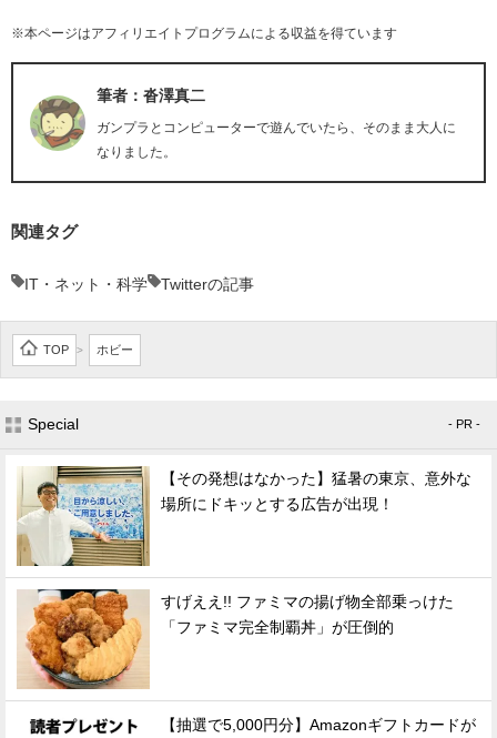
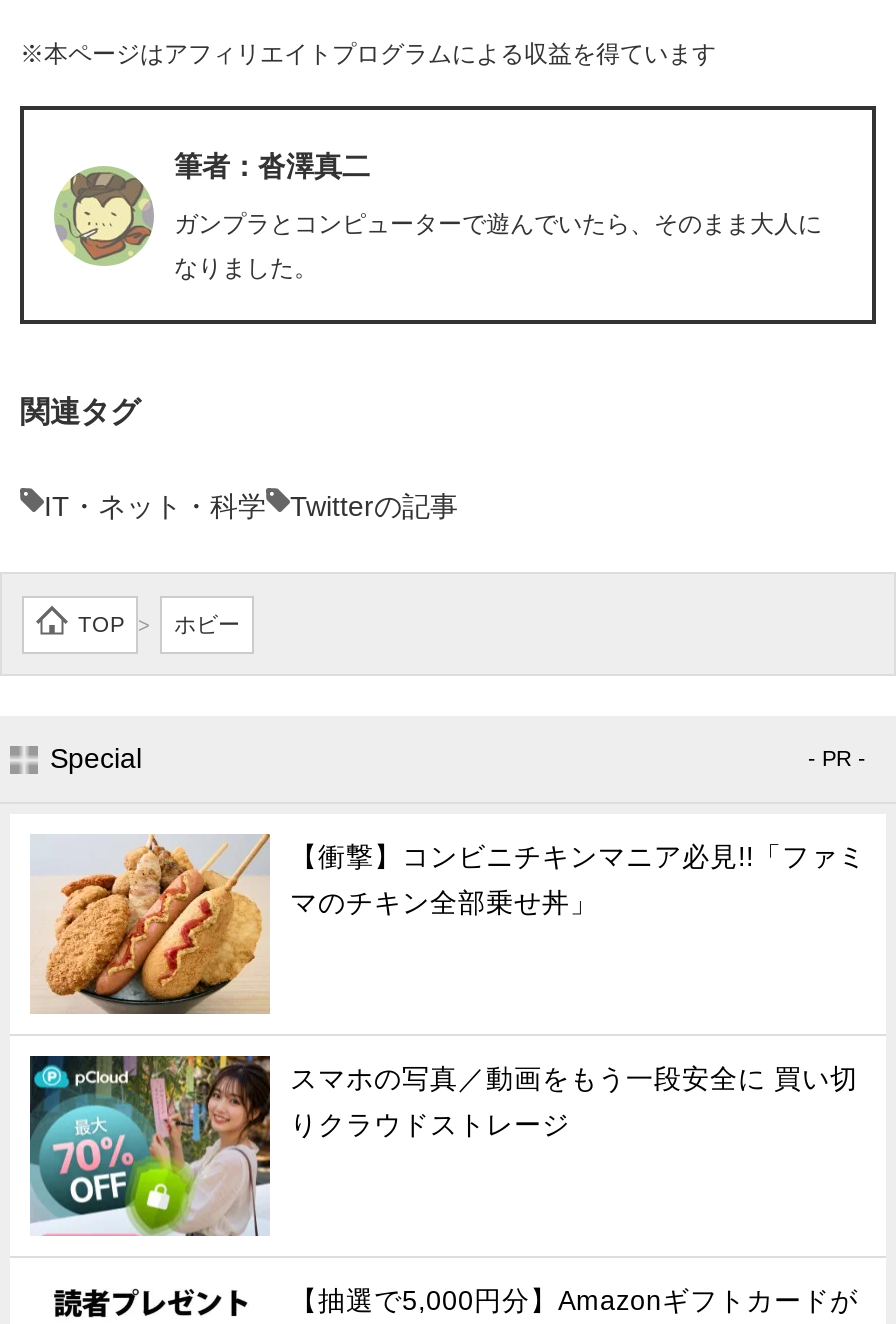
- [image]
- 【その発想はなかった】猛暑の東京、意外な
+ [image]
+ 【衝撃】コンビニチキンマニア必見!!「ファミ

- 場所にドキッとする広告が出現！
+ マのチキン全部乗せ丼」

- [image]
- すげええ!! ファミマの揚げ物全部乗っけた
+ [image]
+ スマホの写真／動画をもう一段安全に 買い切

- 「ファミマ完全制覇丼」が圧倒的
+ りクラウドストレージ
